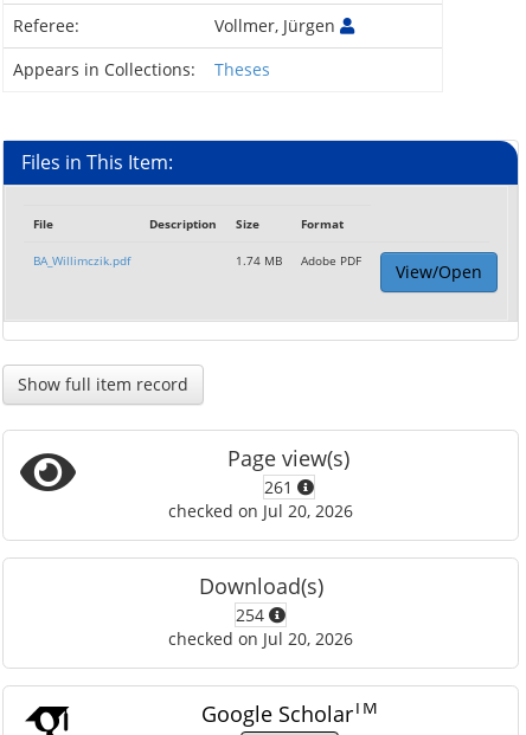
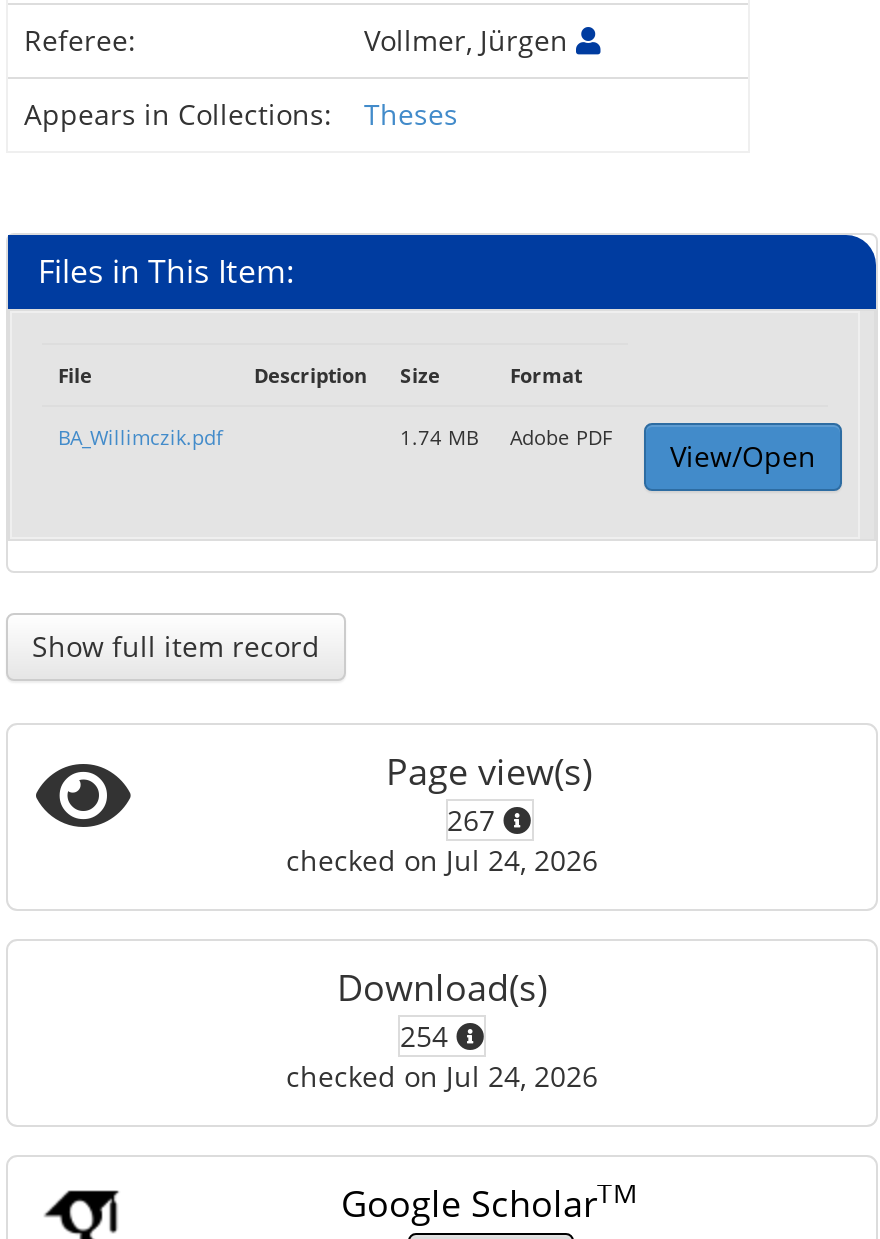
- 261
+ 267

- checked on Jul 20, 2026
+ checked on Jul 24, 2026

- checked on Jul 20, 2026
+ checked on Jul 24, 2026
